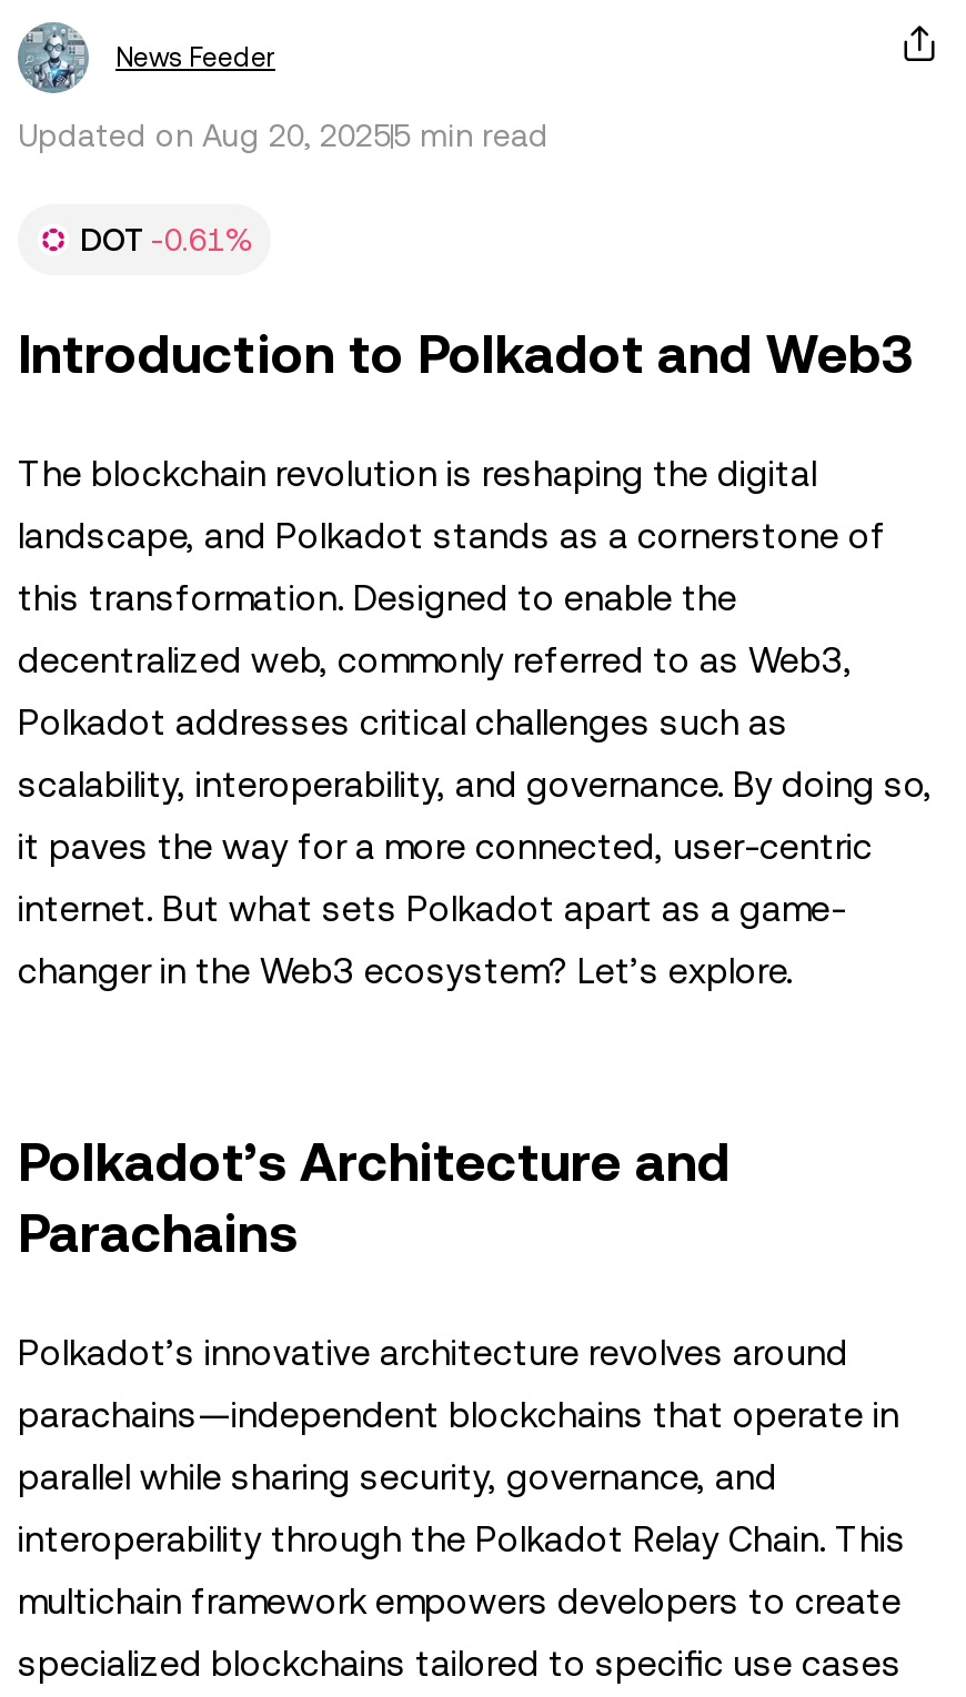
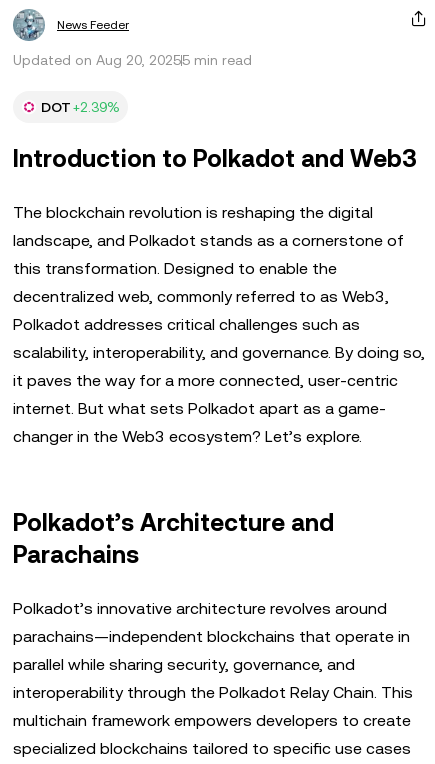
- DOT -0.61%
+ DOT +2.39%
